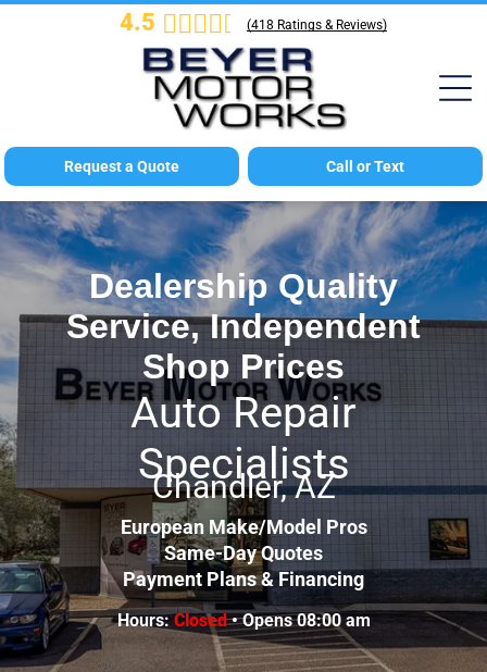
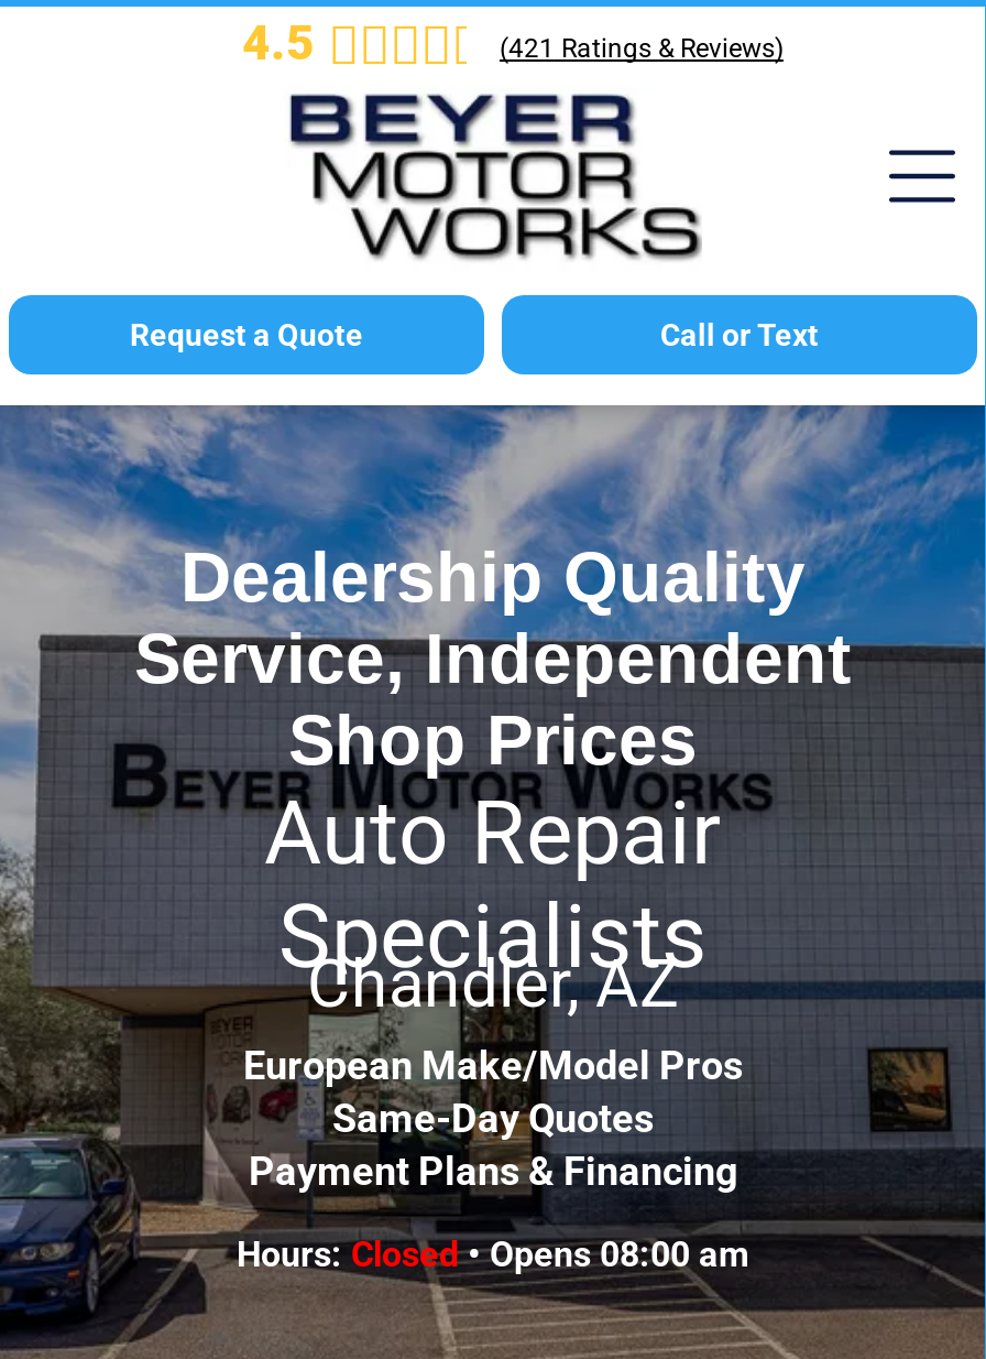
- (418 Ratings & Reviews)
+ (421 Ratings & Reviews)
